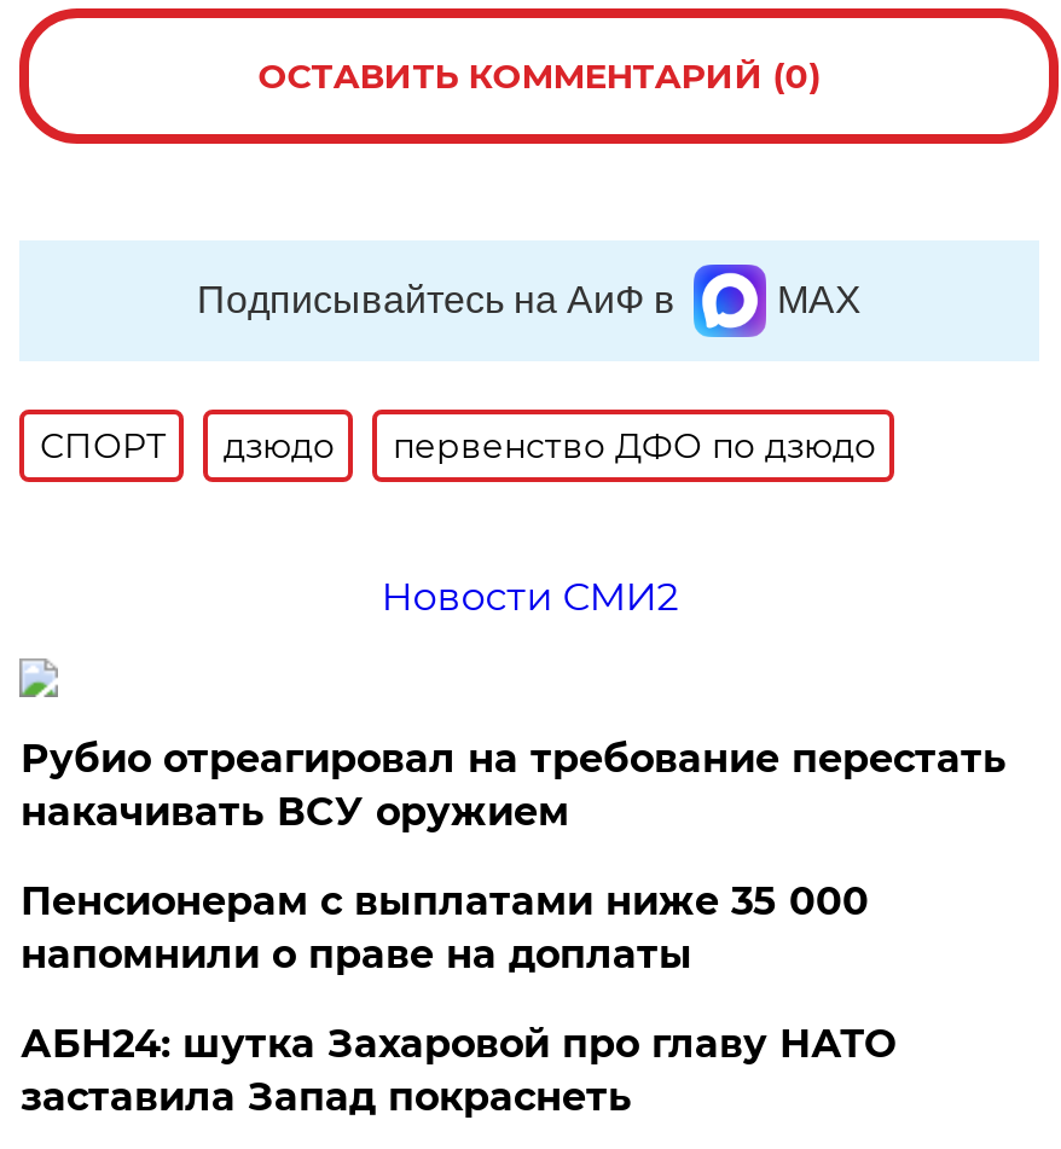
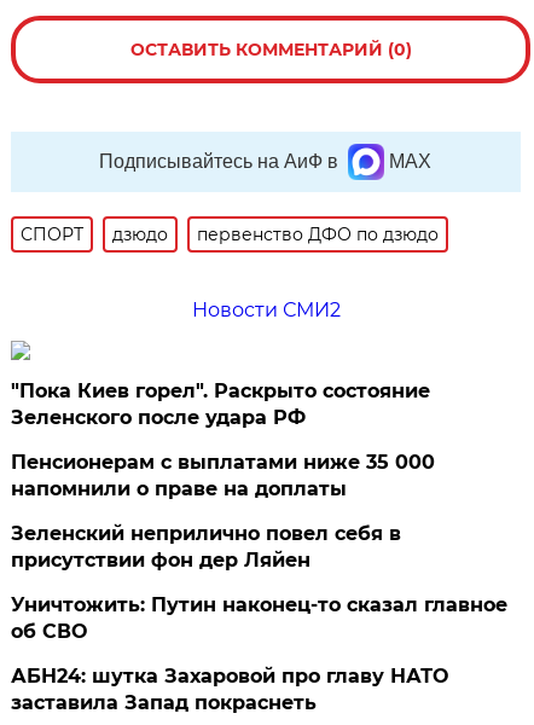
- Рубио отреагировал на требование перестать
- накачивать ВСУ оружием
+ "Пока Киев горел". Раскрыто состояние
+ Зеленского после удара РФ

+ Зеленский неприлично повел cебя в
+ присутствии фон дер Ляйен
+ Уничтожить: Путин наконец-то сказал главное
+ об СВО
